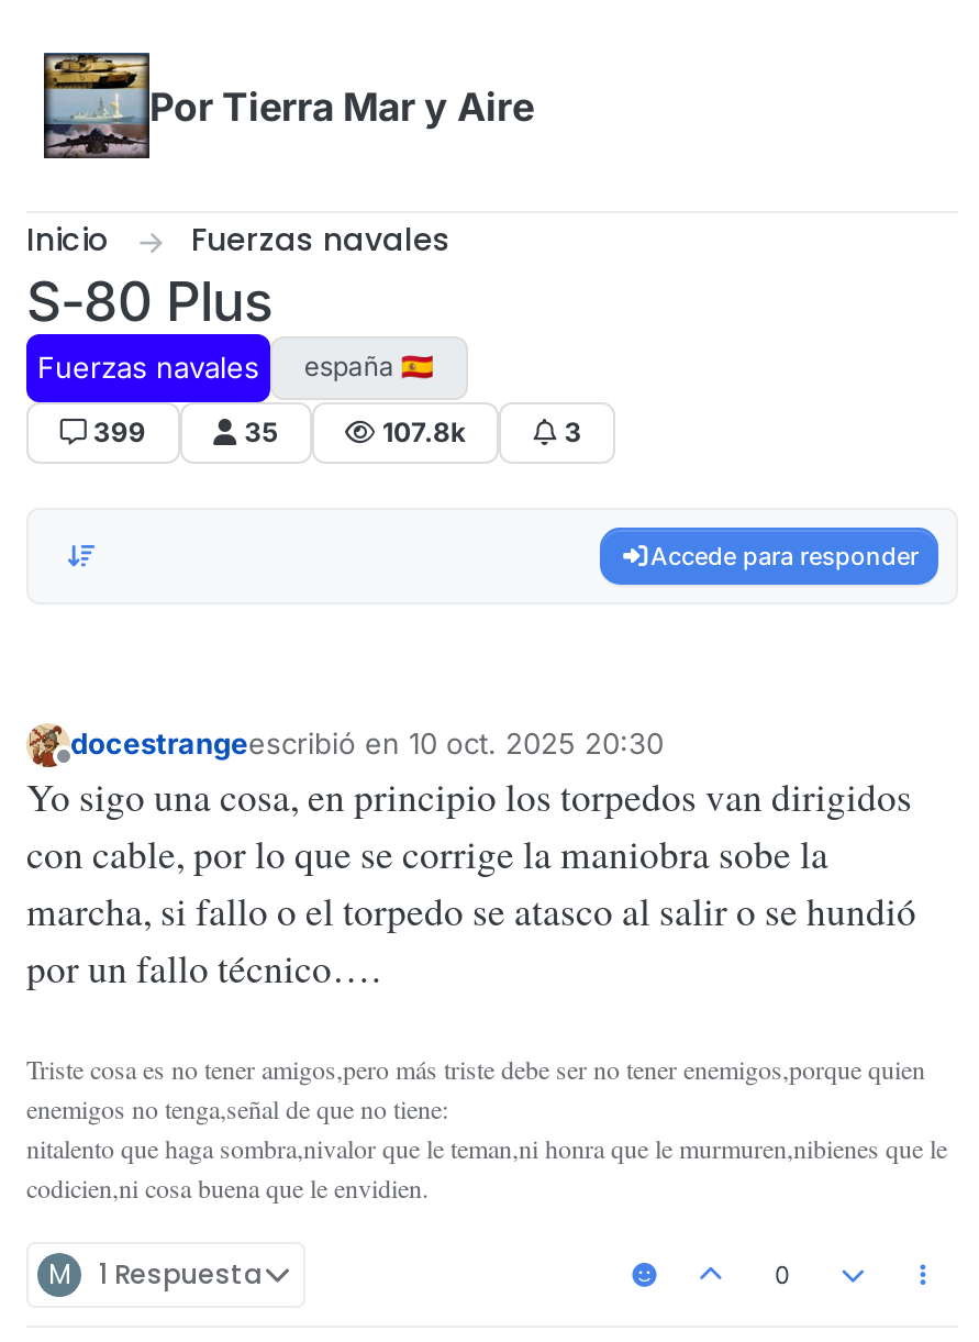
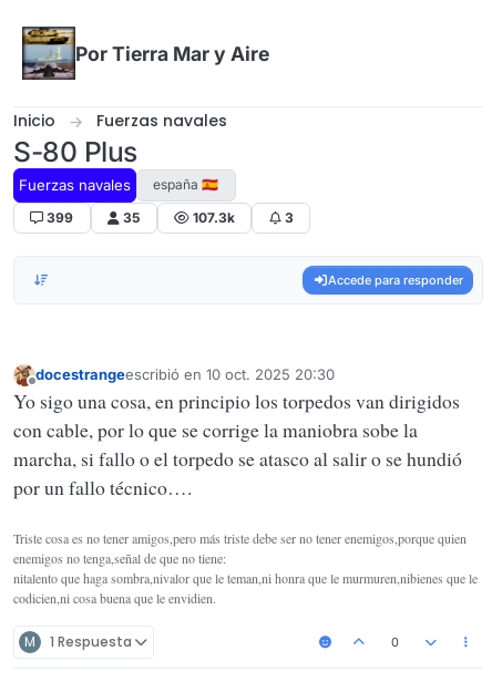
- 107.8k
+ 107.3k
